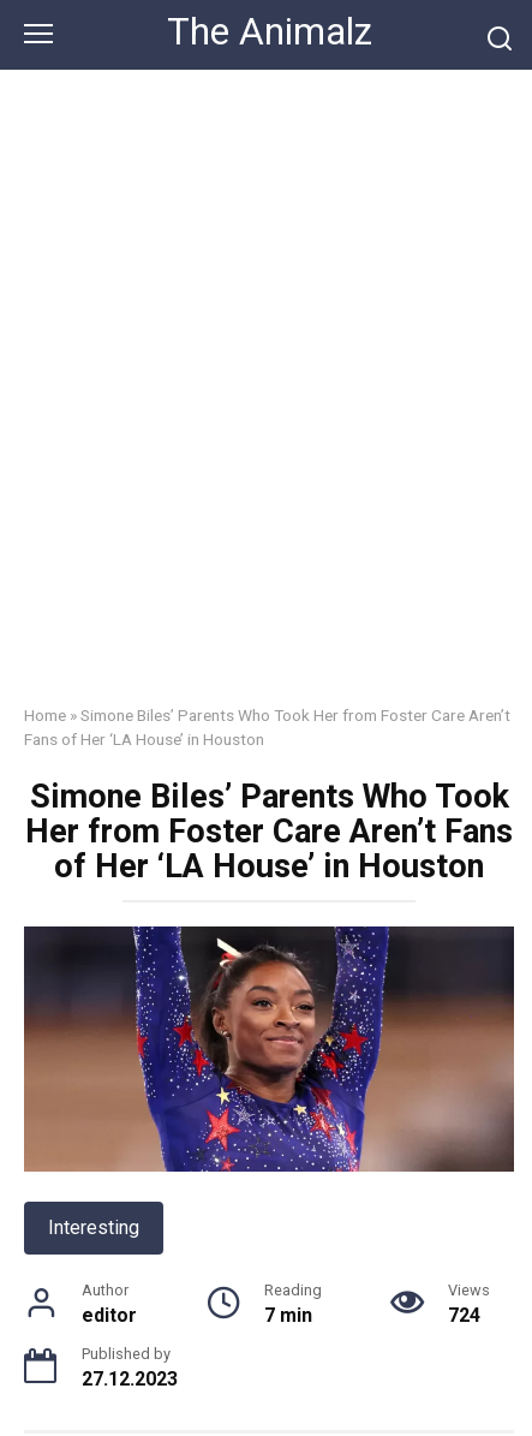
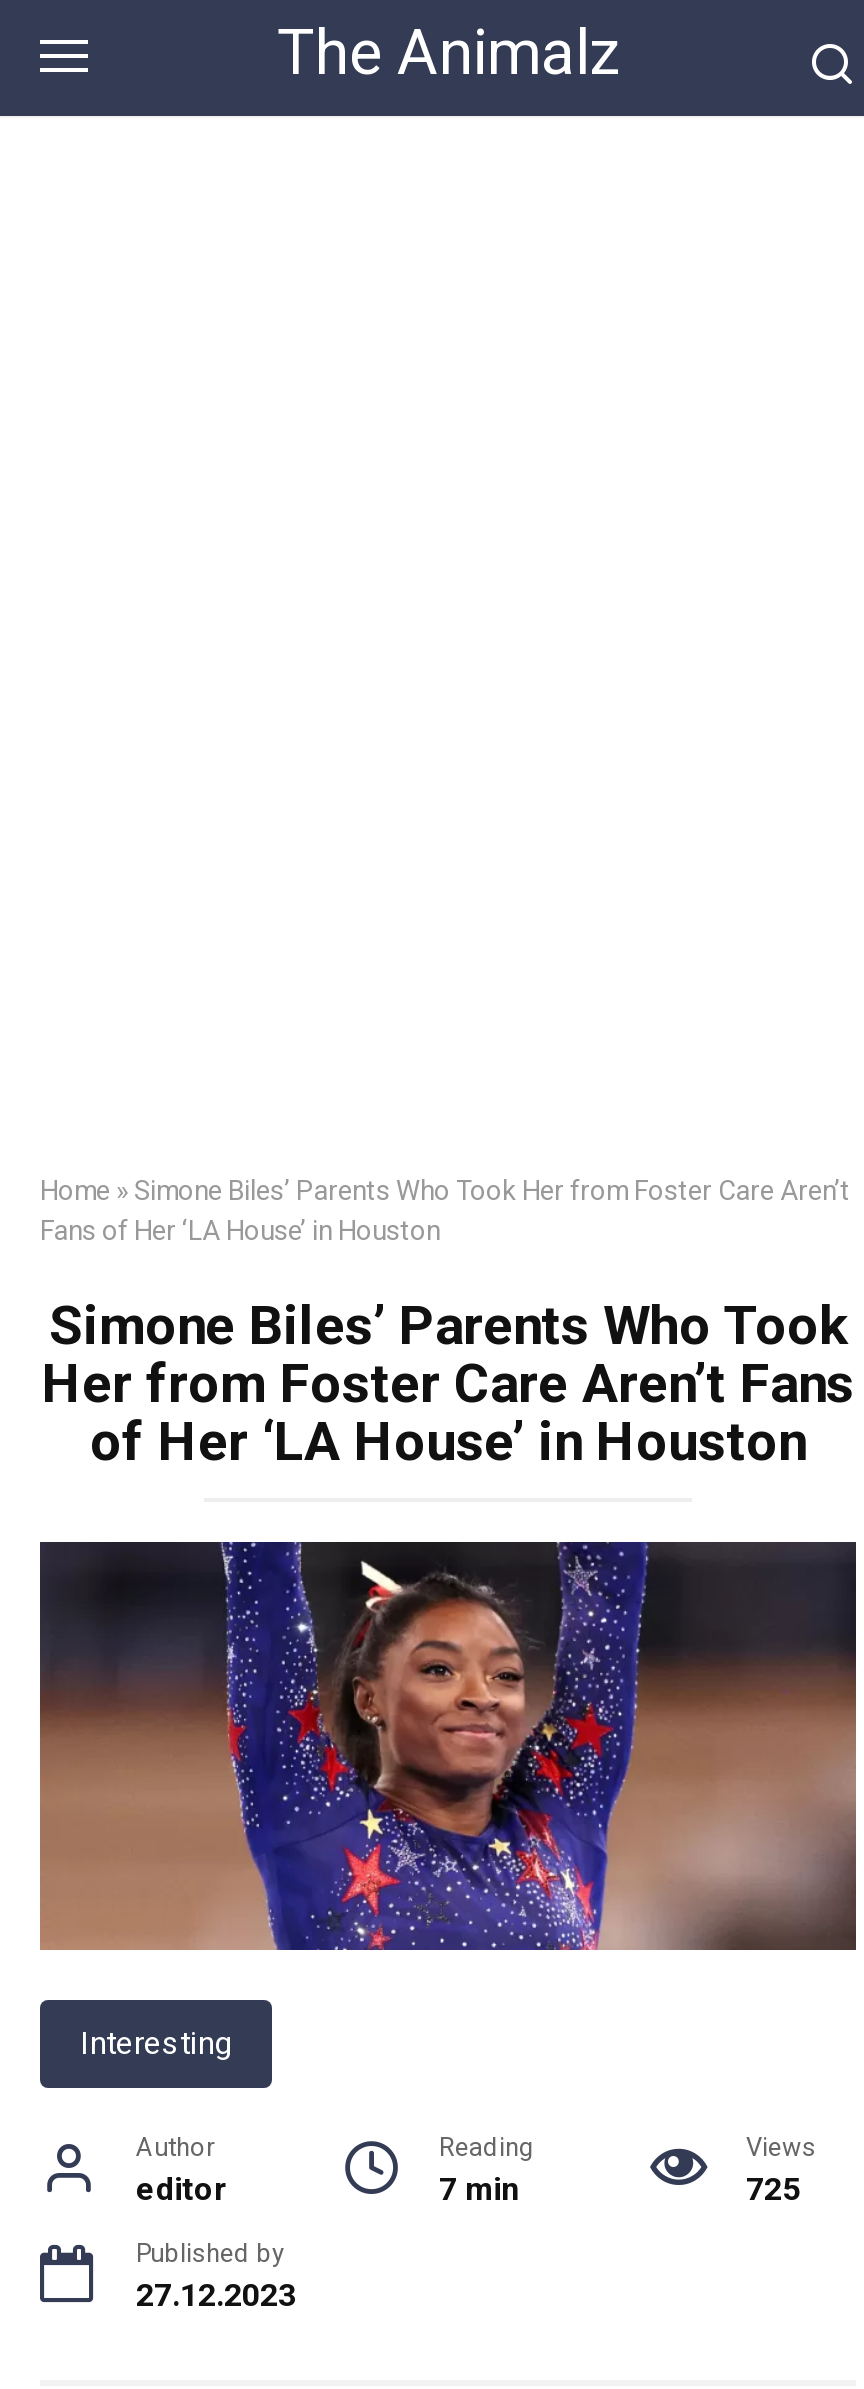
- 724
+ 725
